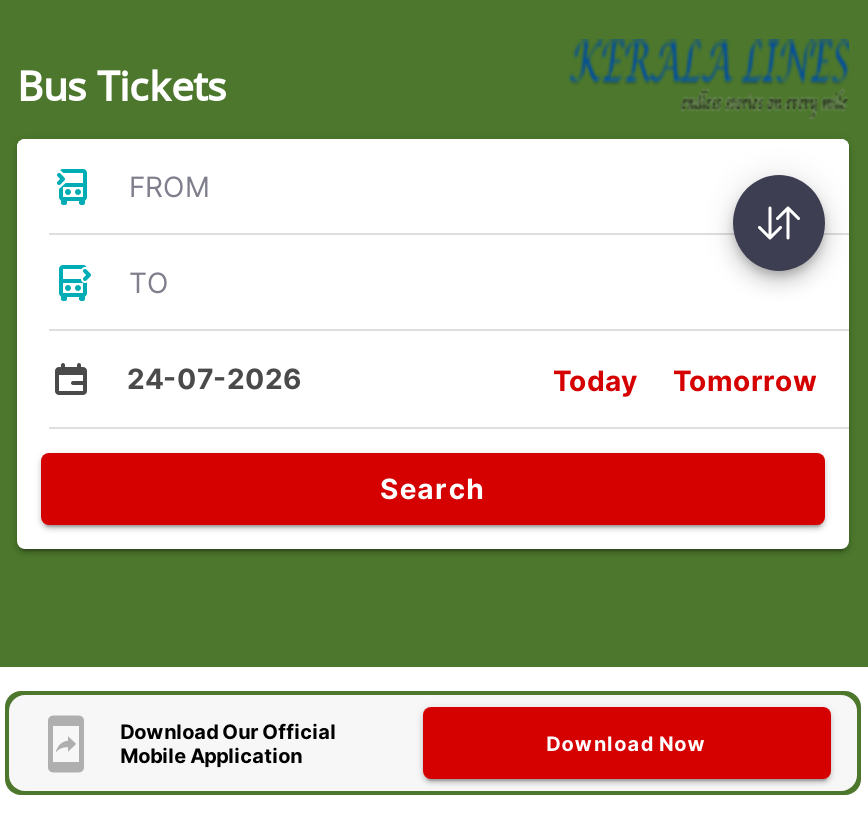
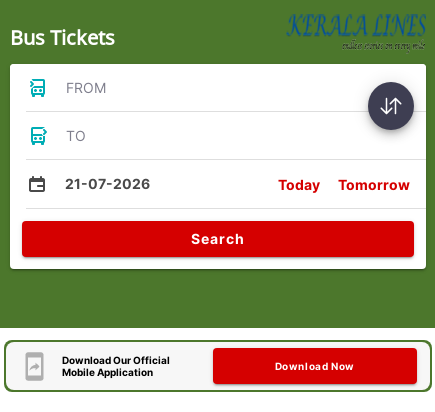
- 24-07-2026
+ 21-07-2026
